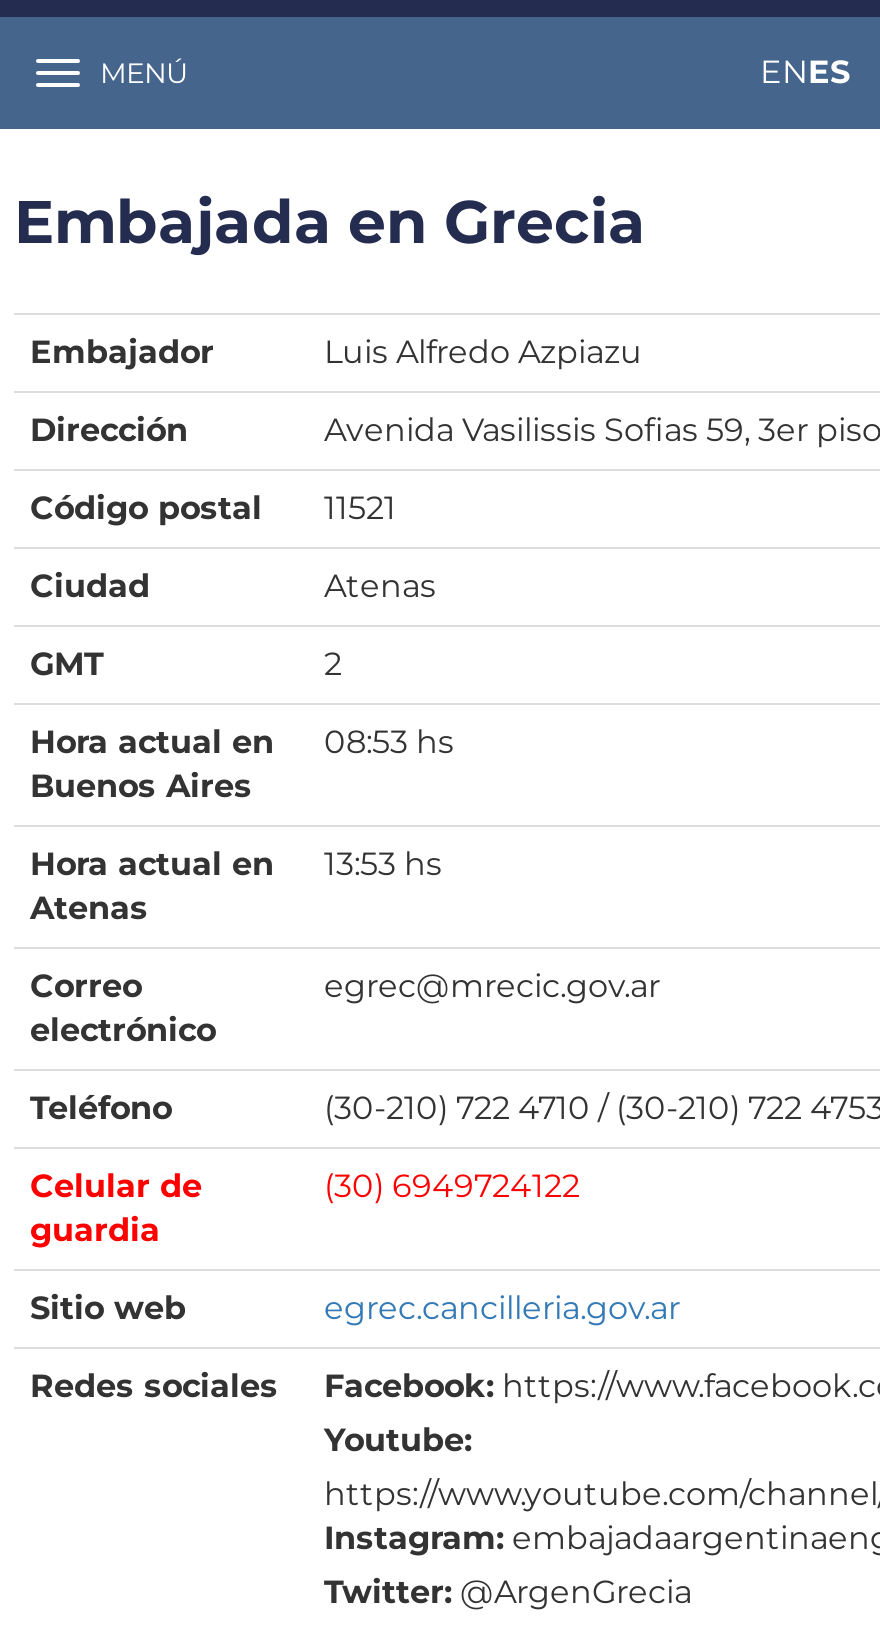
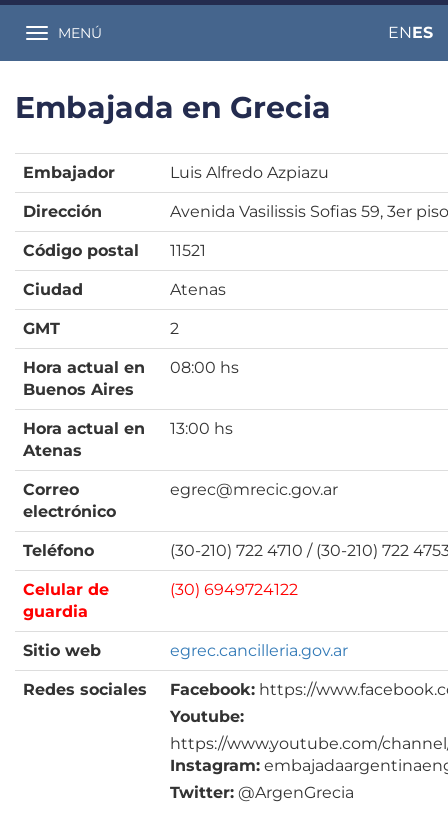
- Hora actual en 08:53 hs
+ Hora actual en 08:00 hs

- Hora actual en 13:53 hs
+ Hora actual en 13:00 hs
